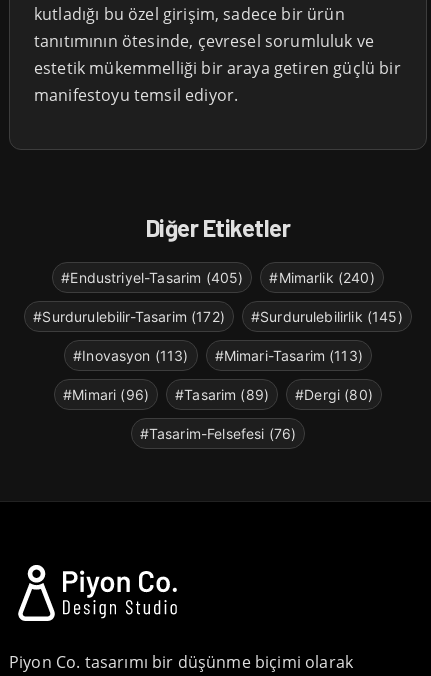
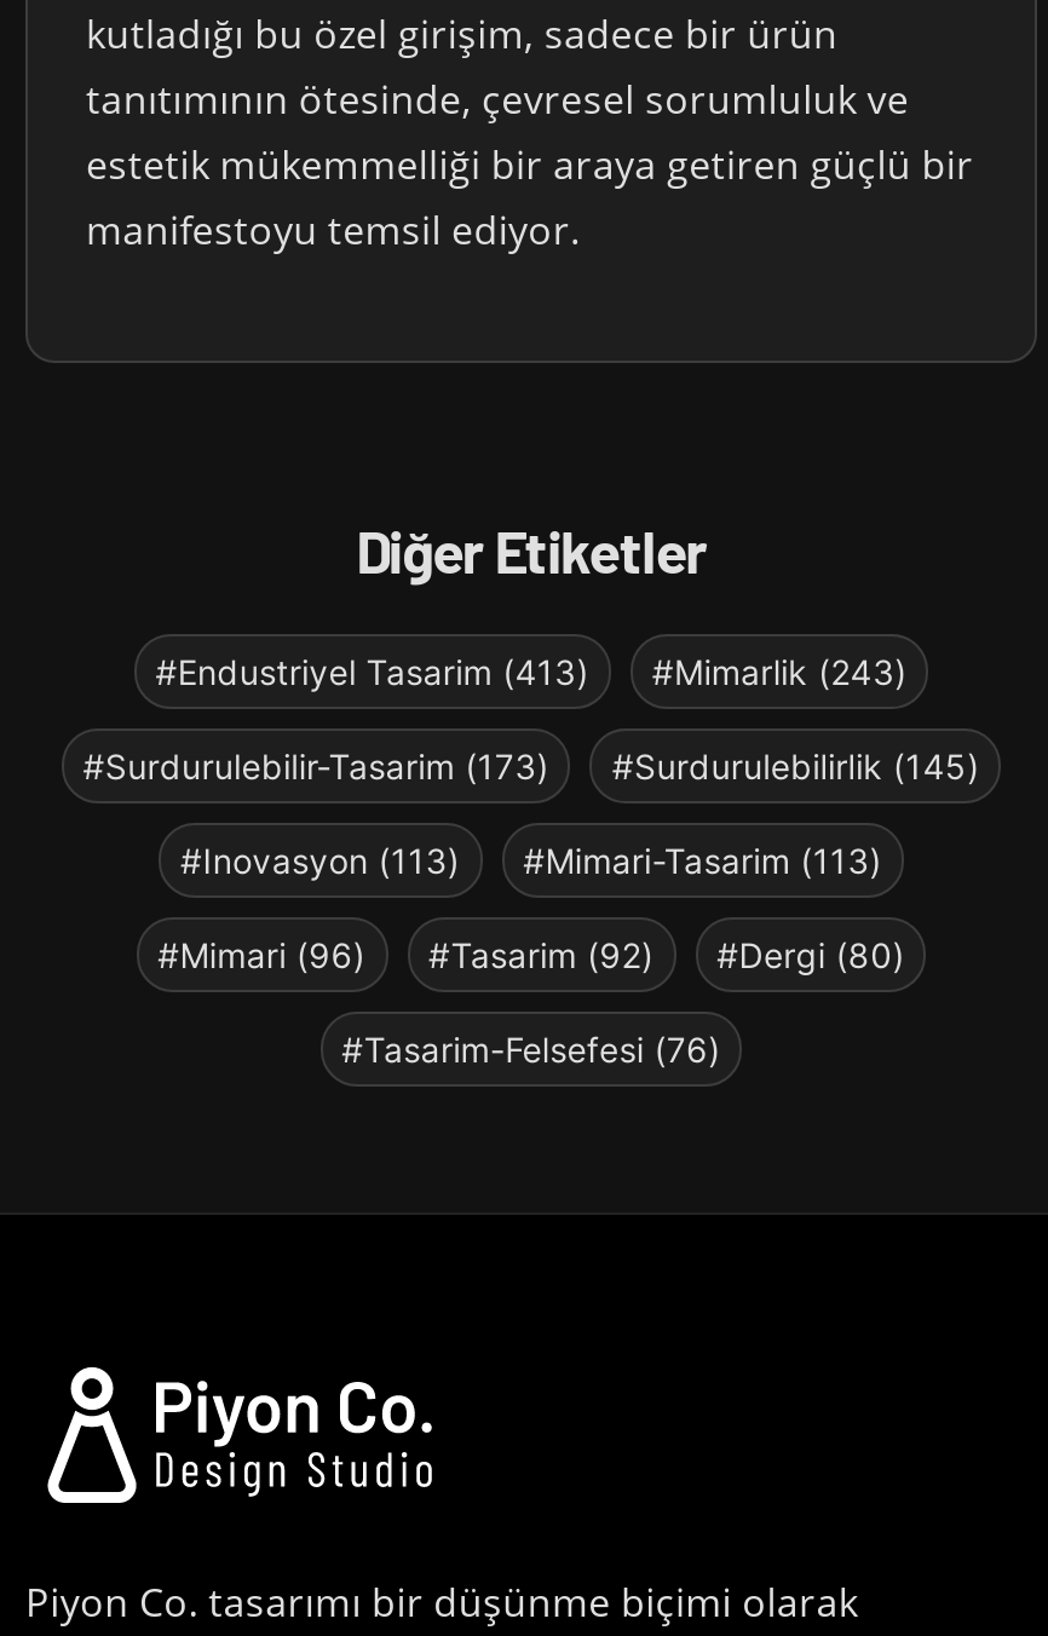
- #Endustriyel-Tasarim (405)
- #Mimarlik (240)
+ #Endustriyel Tasarim (413)
+ #Mimarlik (243)

- #Surdurulebilir-Tasarim (172)
+ #Surdurulebilir-Tasarim (173)

- #Mimari (96) #Tasarim (89) #Dergi (80)
+ #Mimari (96) #Tasarim (92) #Dergi (80)
